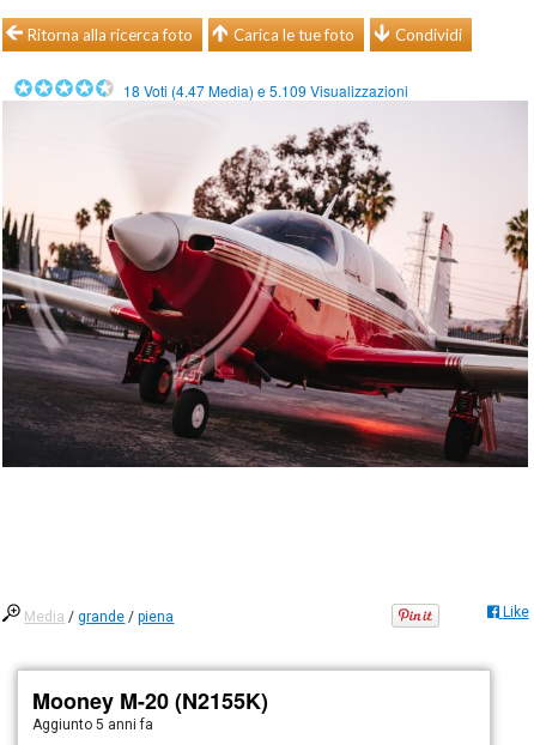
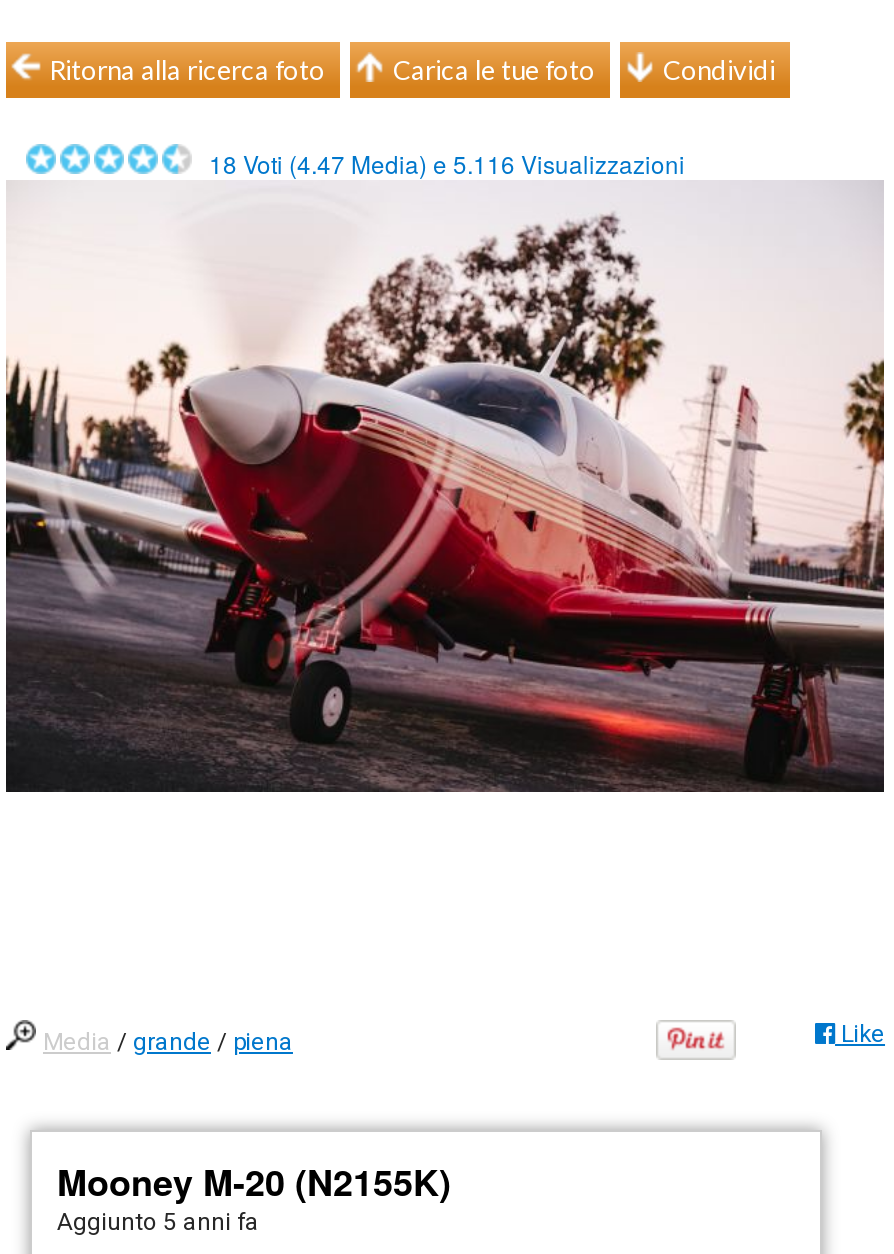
- 18 Voti (4.47 Media) e 5.109 Visualizzazioni
+ 18 Voti (4.47 Media) e 5.116 Visualizzazioni
